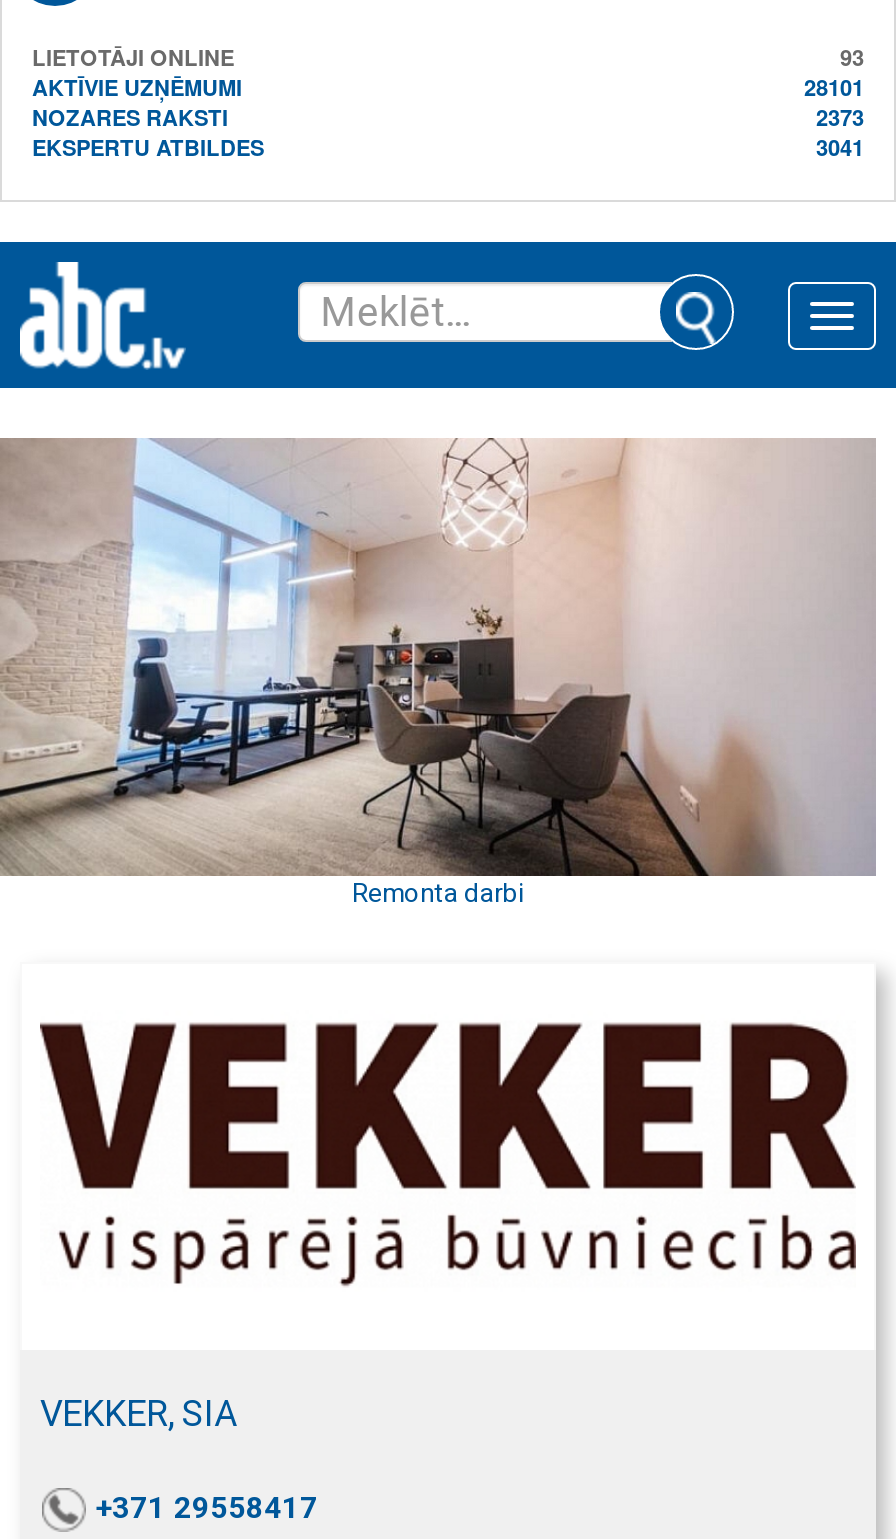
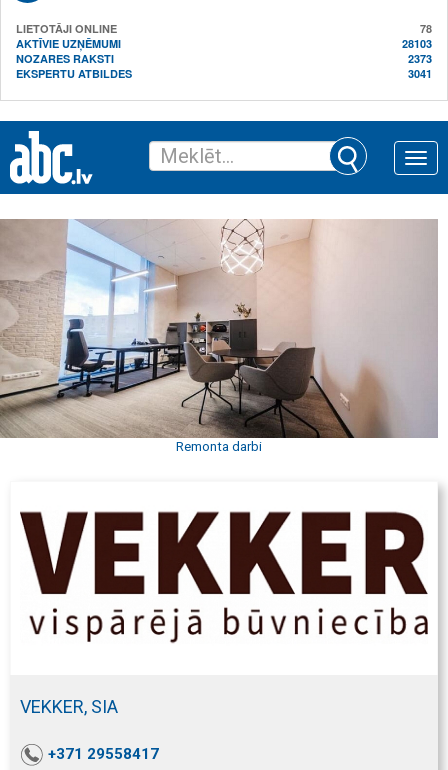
- 93
+ 78

- 28101
+ 28103
